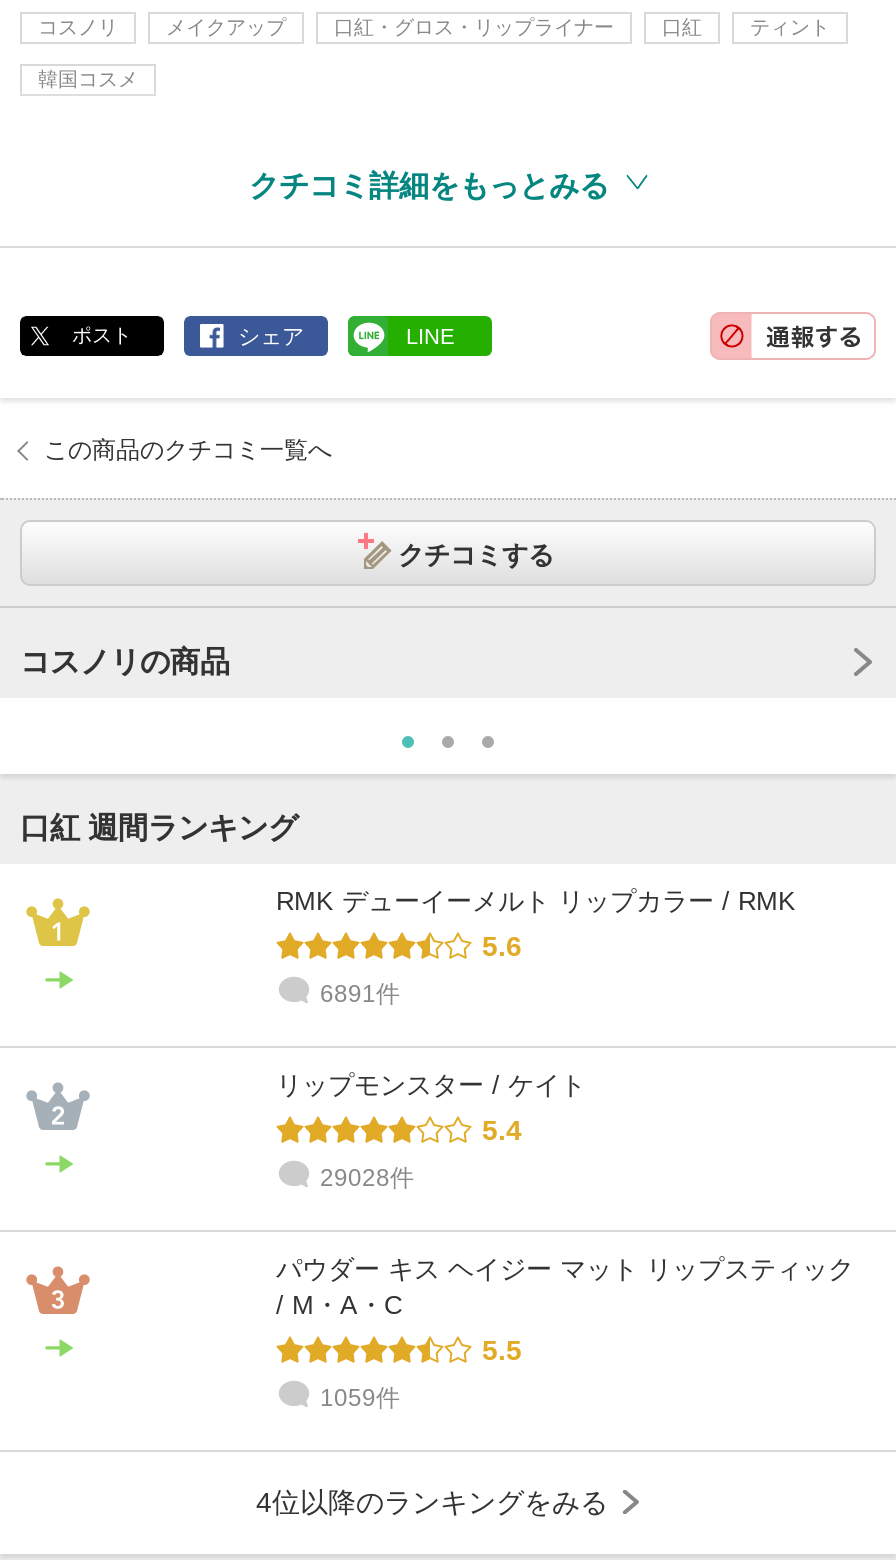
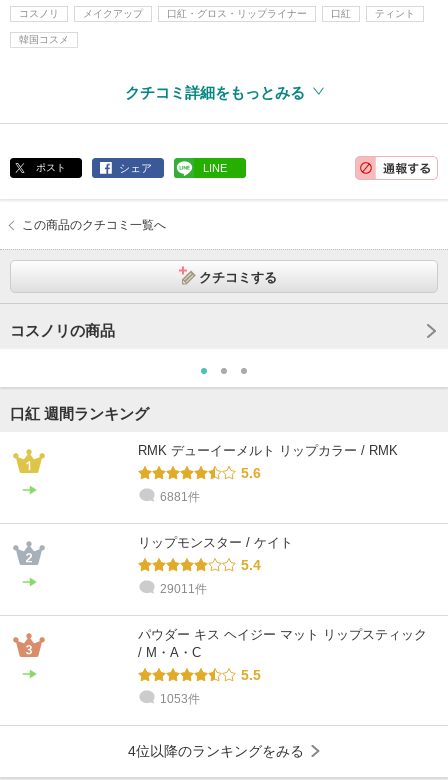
- 6891件
+ 6881件

- 29028件
+ 29011件

- 1059件
+ 1053件
